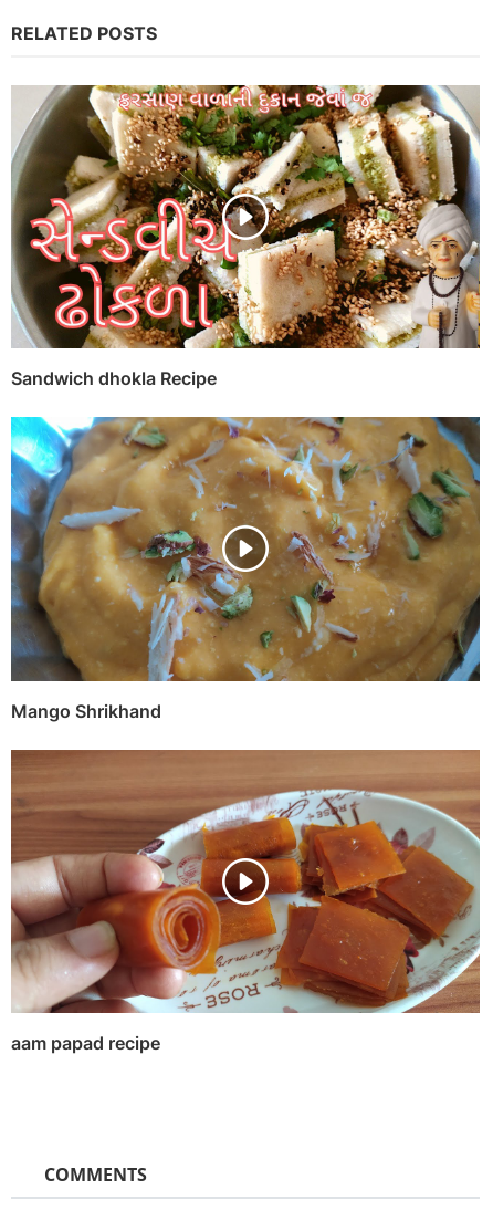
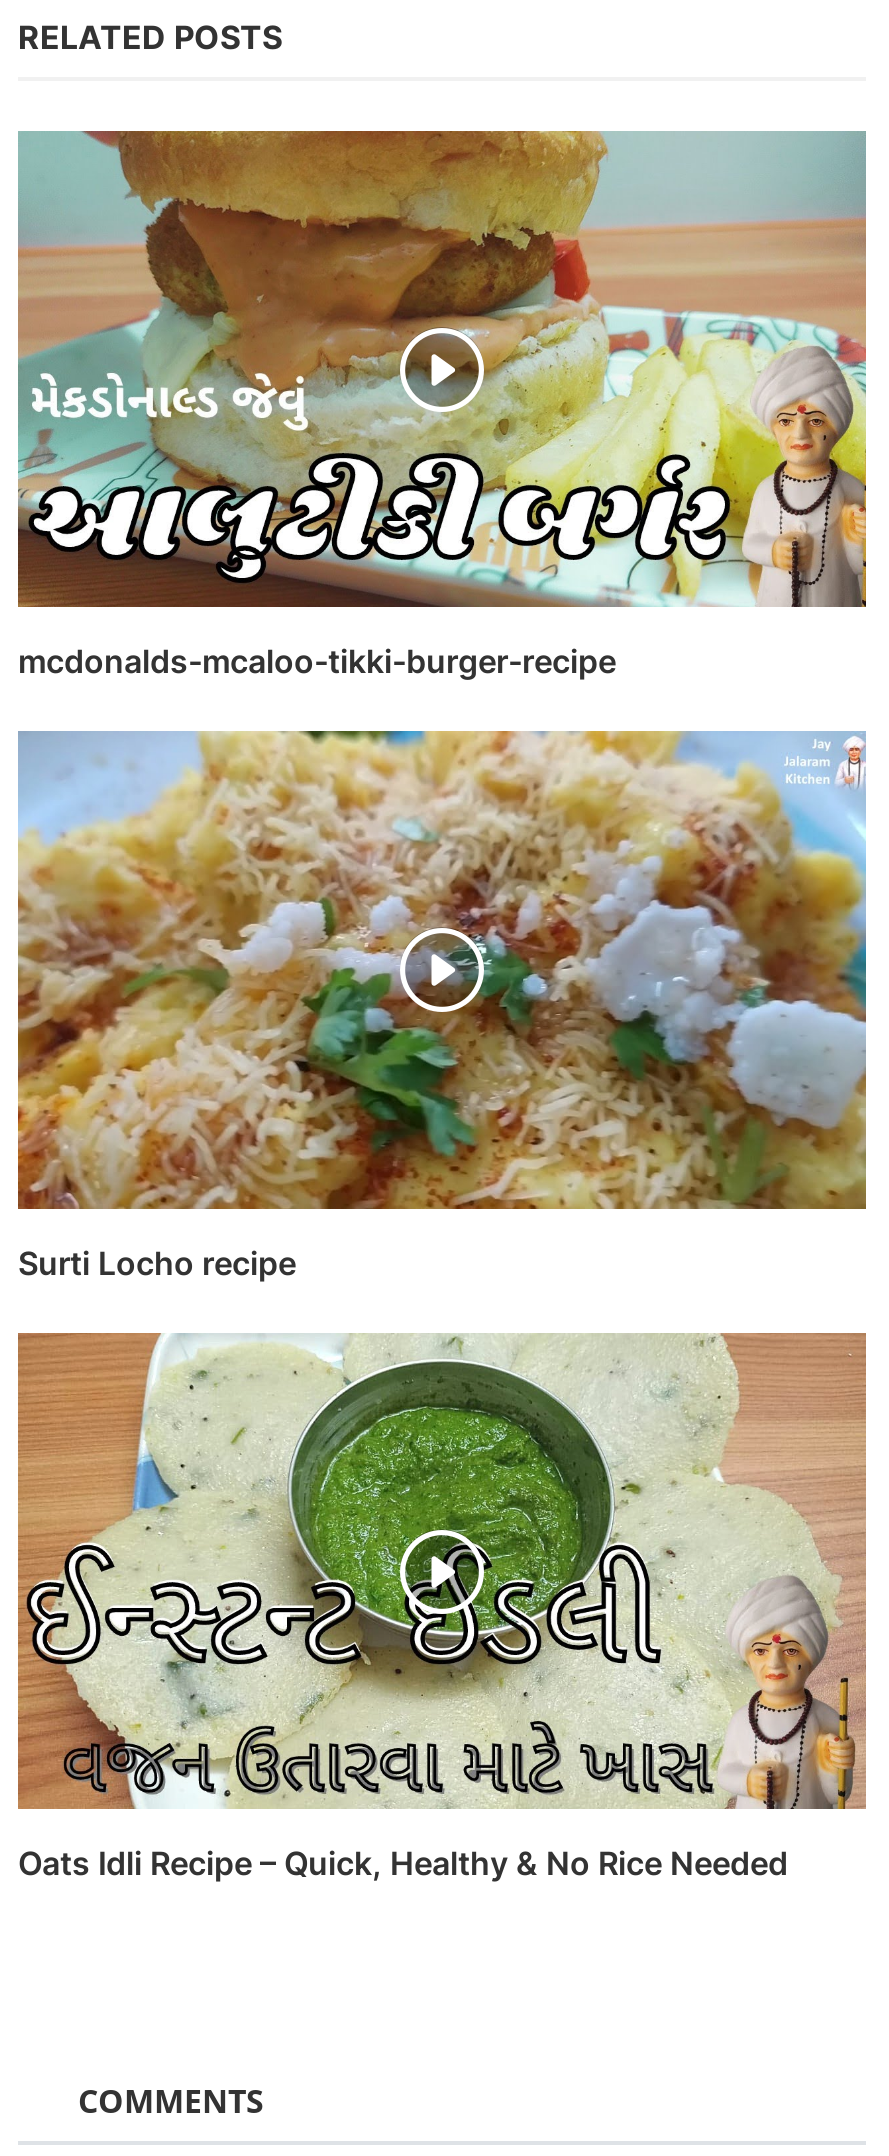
- [image]
- Sandwich dhokla Recipe
+ [image]
+ mcdonalds-mcaloo-tikki-burger-recipe

- [image]
- Mango Shrikhand
+ [image]
+ Surti Locho recipe

- [image]
- aam papad recipe
+ [image]
+ Oats Idli Recipe – Quick, Healthy & No Rice Needed
